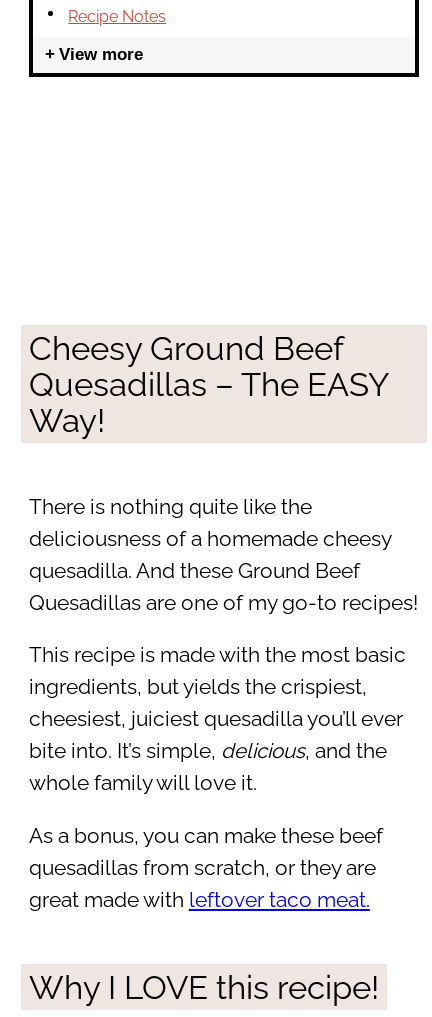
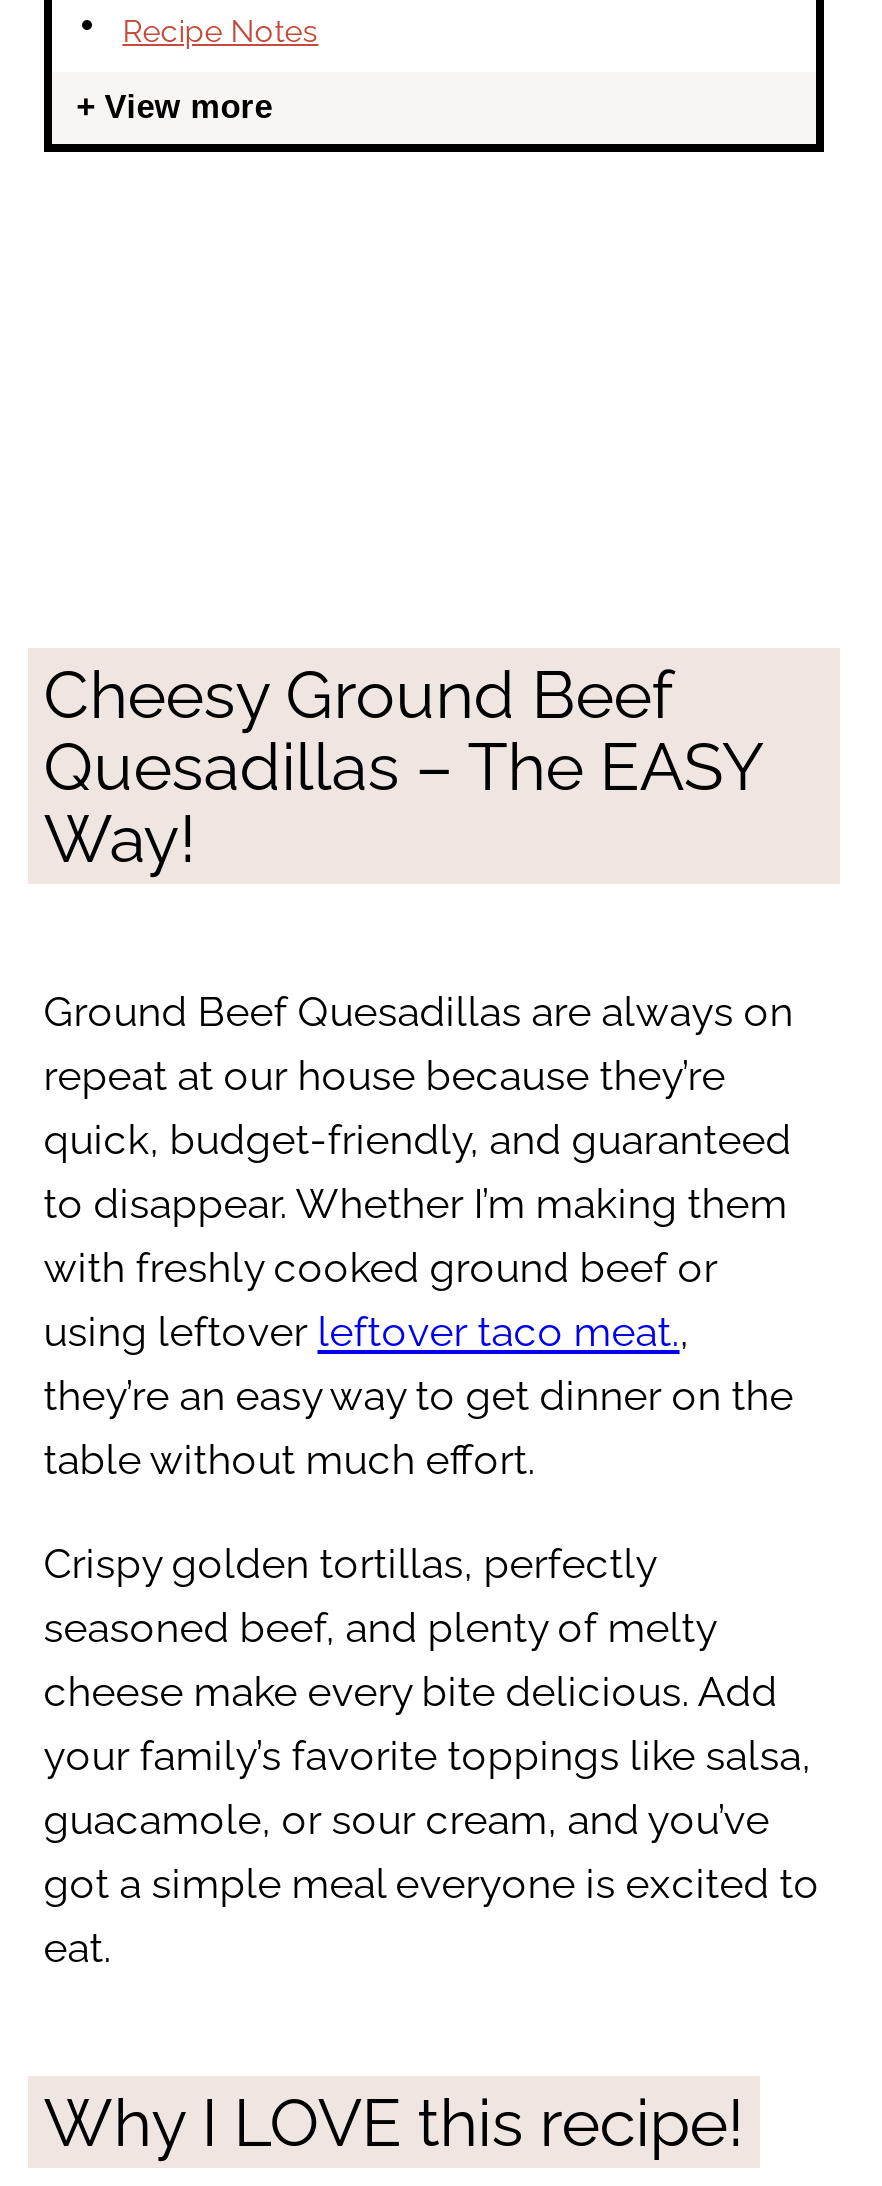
- There is nothing quite like the
- deliciousness of a homemade cheesy
- quesadilla. And these Ground Beef
- Quesadillas are one of my go-to recipes!
- This recipe is made with the most basic
- ingredients, but yields the crispiest,
- cheesiest, juiciest quesadilla you’ll ever
- bite into. It’s simple, delicious, and the
- whole family will love it.
- As a bonus, you can make these beef
- quesadillas from scratch, or they are
- great made with leftover taco meat.
+ Ground Beef Quesadillas are always on
+ repeat at our house because they’re
+ quick, budget-friendly, and guaranteed
+ to disappear. Whether I’m making them
+ with freshly cooked ground beef or
+ using leftover leftover taco meat.,
+ they’re an easy way to get dinner on the
+ table without much effort.
+ Crispy golden tortillas, perfectly
+ seasoned beef, and plenty of melty
+ cheese make every bite delicious. Add
+ your family’s favorite toppings like salsa,
+ guacamole, or sour cream, and you’ve
+ got a simple meal everyone is excited to
+ eat.
